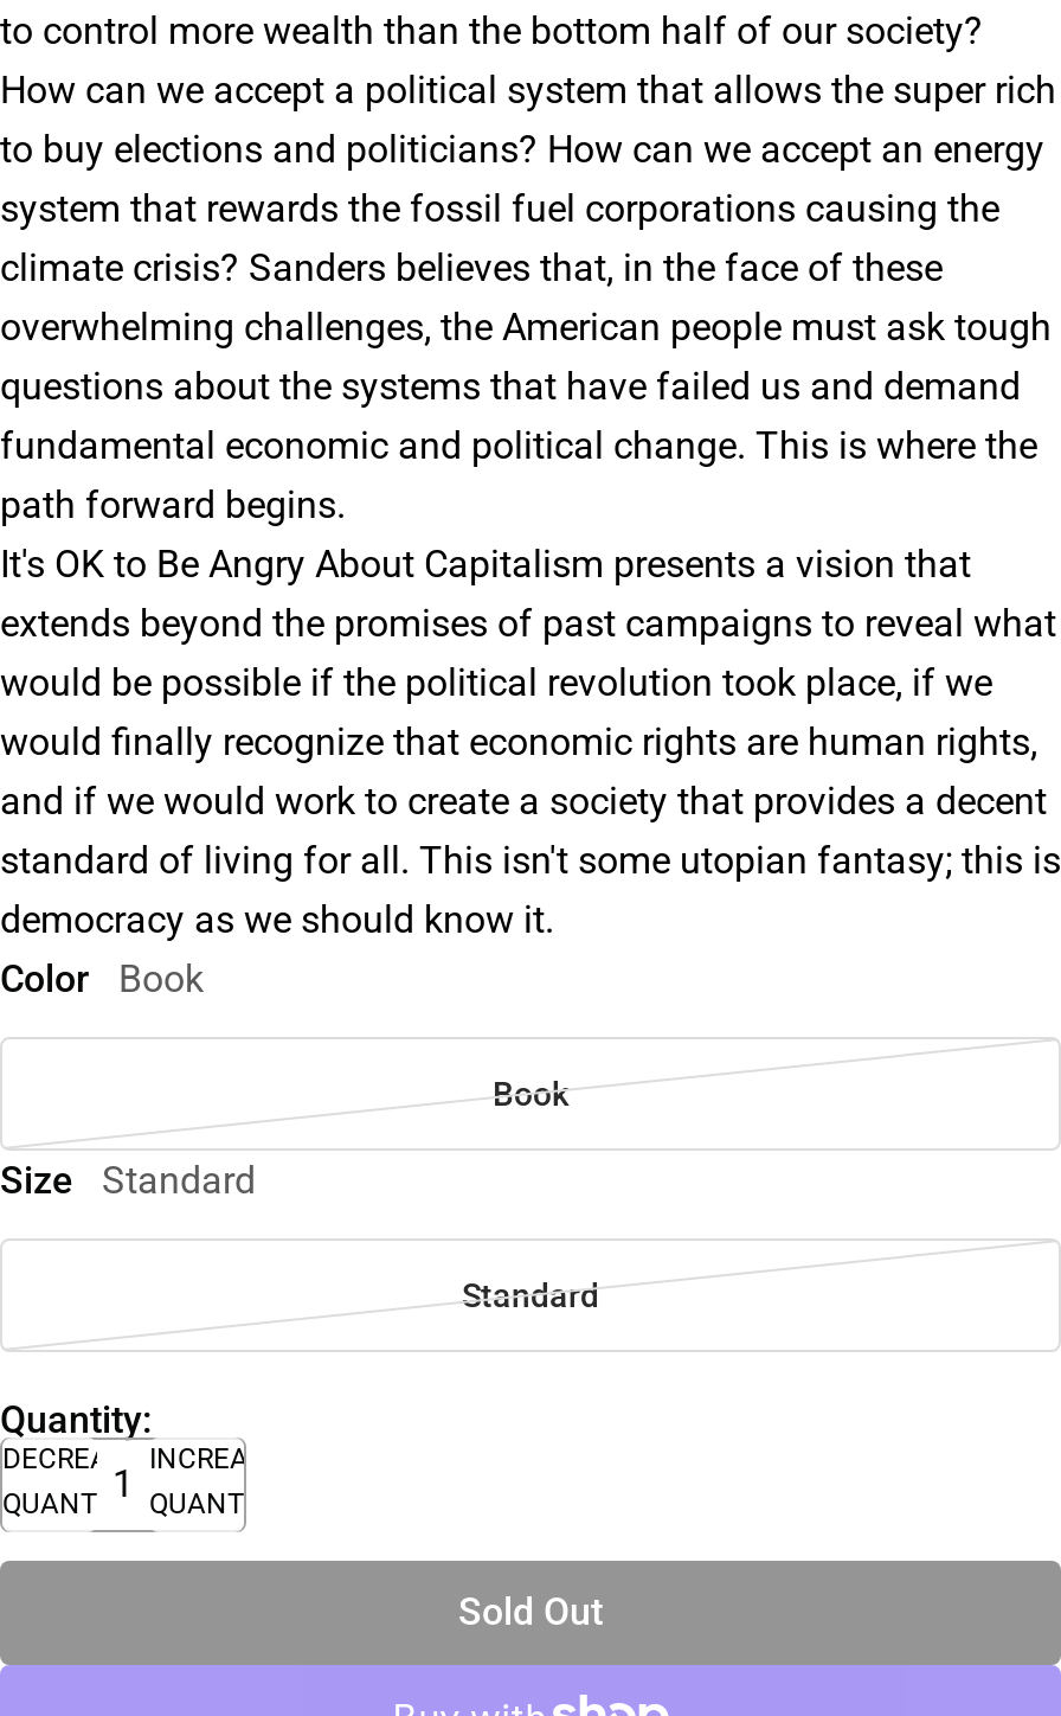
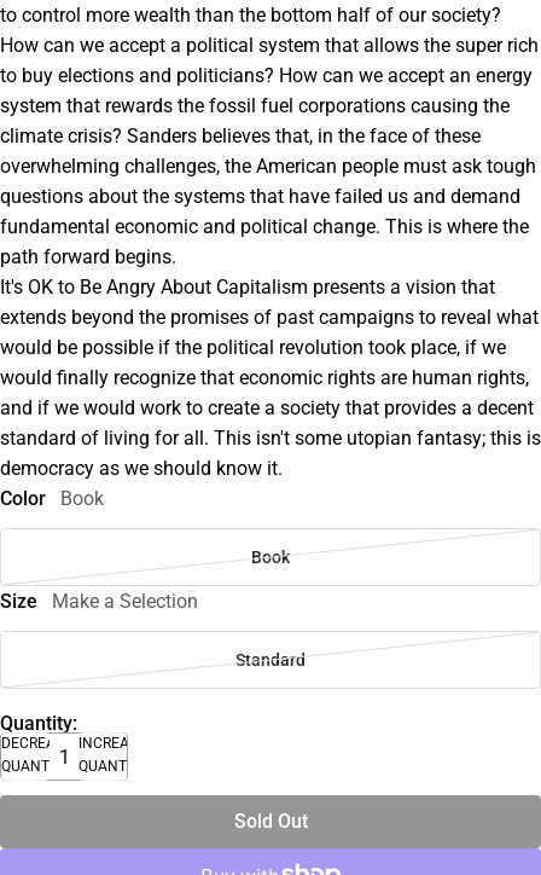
- Size Standard
+ Size Make a Selection
